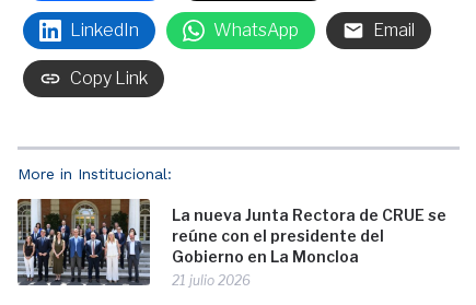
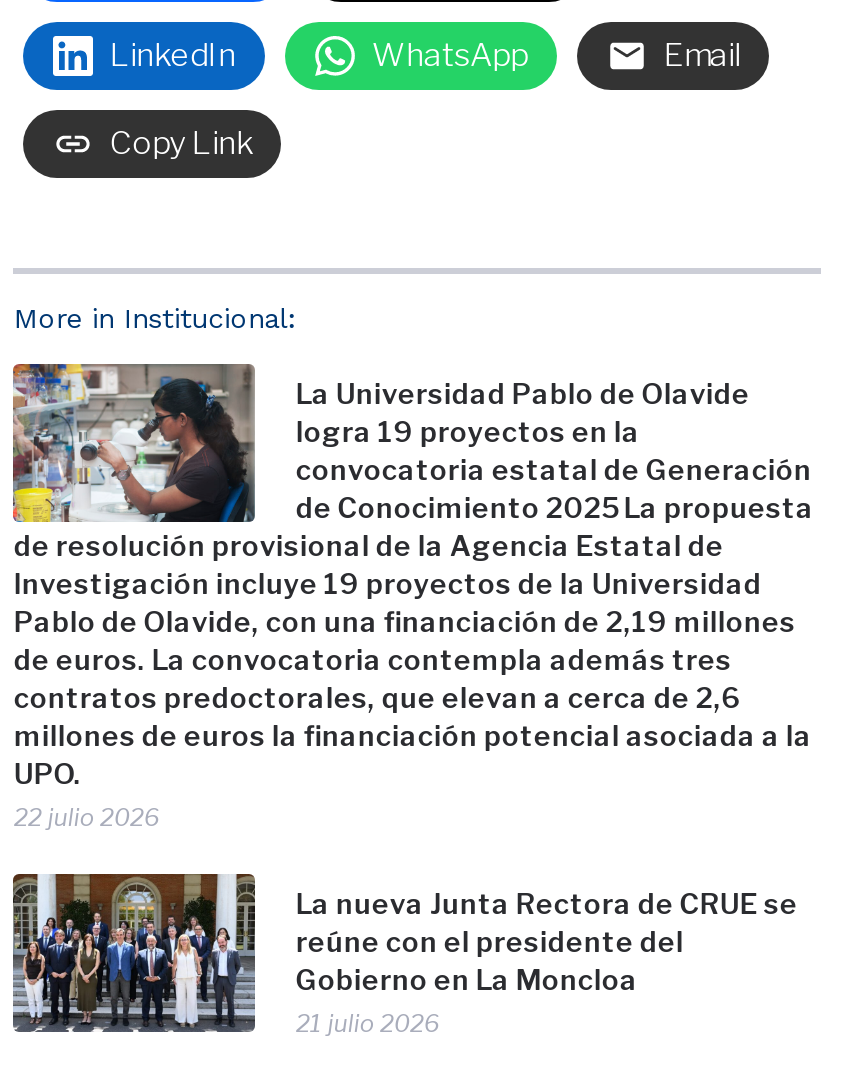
+ [image]
+ La Universidad Pablo de Olavide
+ logra 19 proyectos en la
+ convocatoria estatal de Generación
+ de Conocimiento 2025 La propuesta
+ de resolución provisional de la Agencia Estatal de
+ Investigación incluye 19 proyectos de la Universidad
+ Pablo de Olavide, con una financiación de 2,19 millones
+ de euros. La convocatoria contempla además tres
+ contratos predoctorales, que elevan a cerca de 2,6
+ millones de euros la financiación potencial asociada a la
+ UPO.
+ 22 julio 2026
